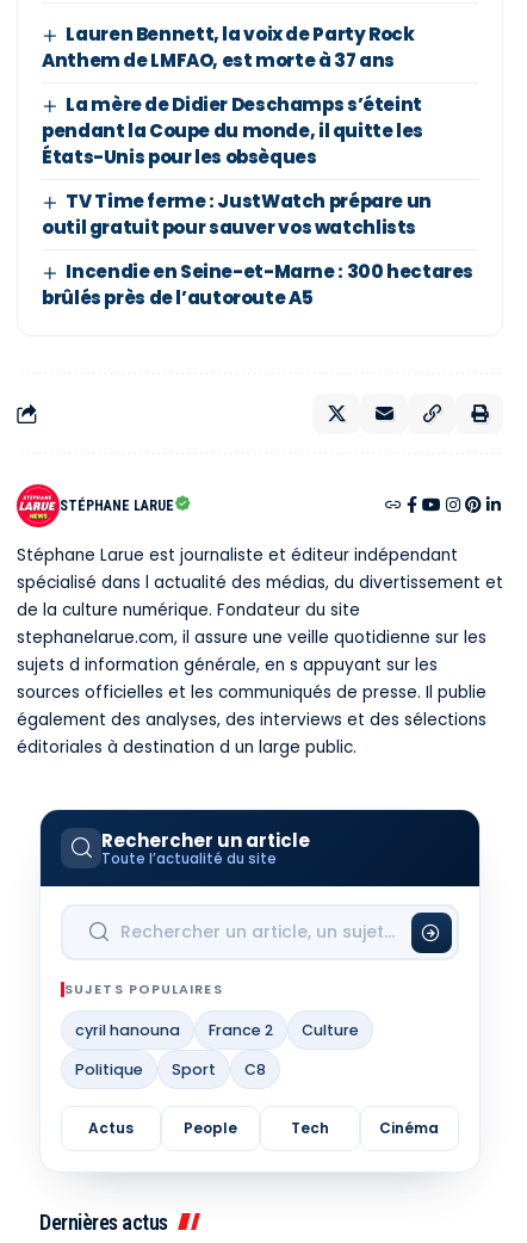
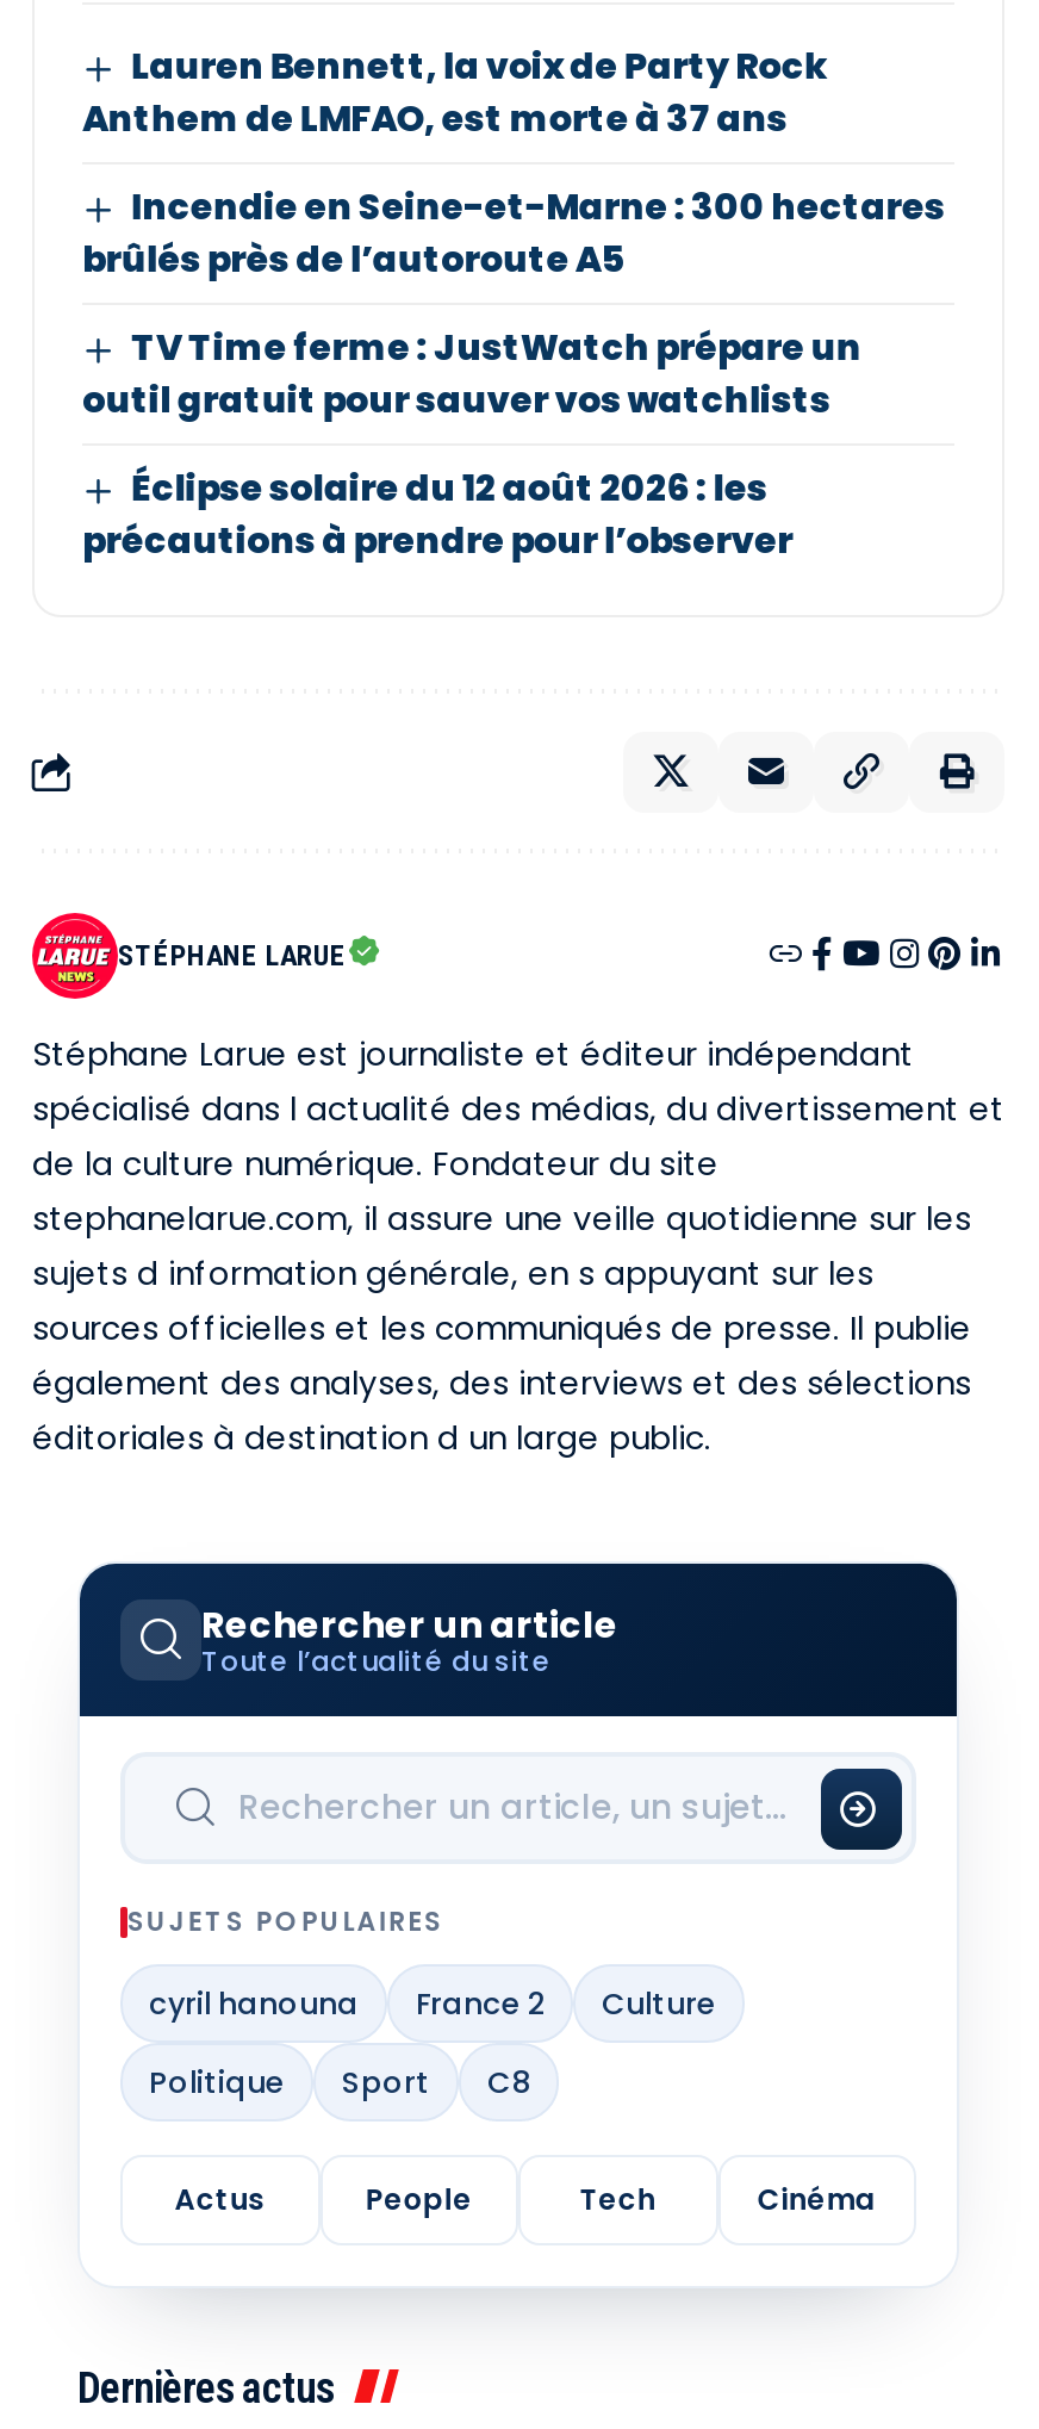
- La mère de Didier Deschamps s’éteint
- pendant la Coupe du monde, il quitte les
- États-Unis pour les obsèques

+ Éclipse solaire du 12 août 2026 : les
+ précautions à prendre pour l’observer

moved up: Incendie en Seine-et-Marne : 300 hectares | brûlés près de l’autoroute A5
